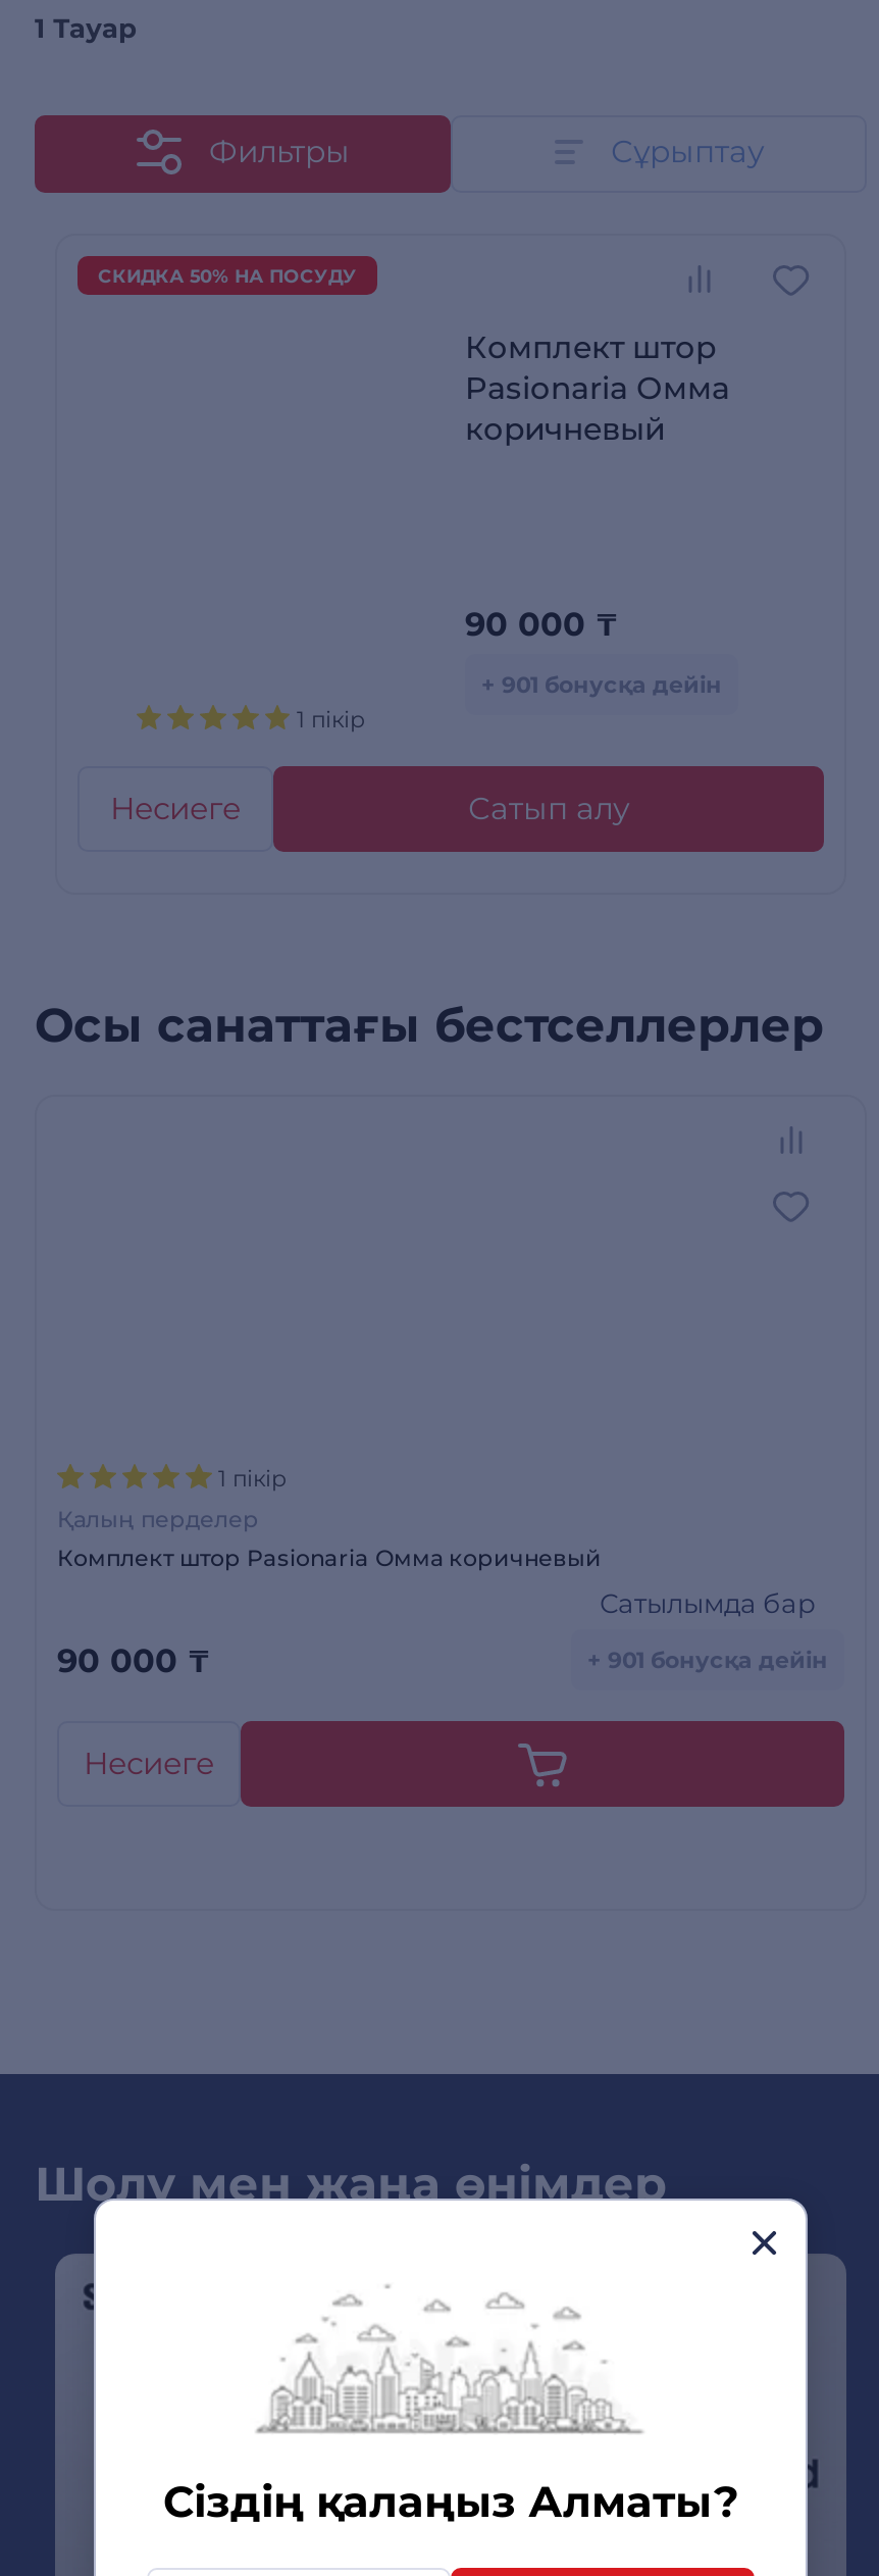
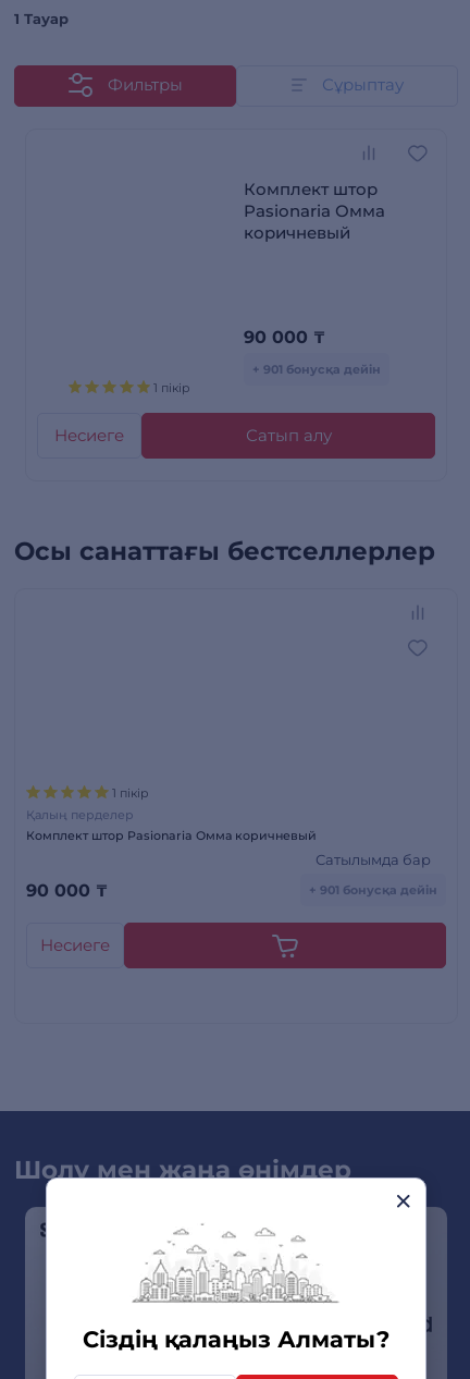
- СКИДКА 50% НА ПОСУДУ
